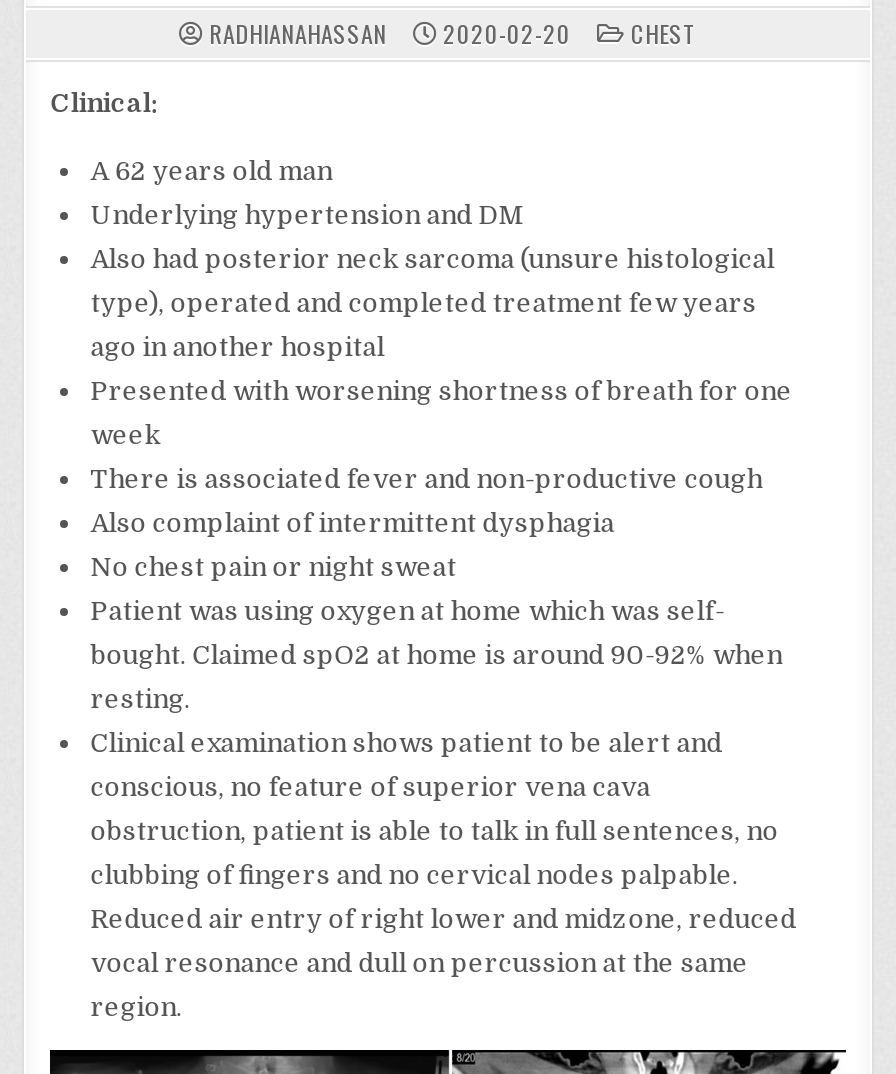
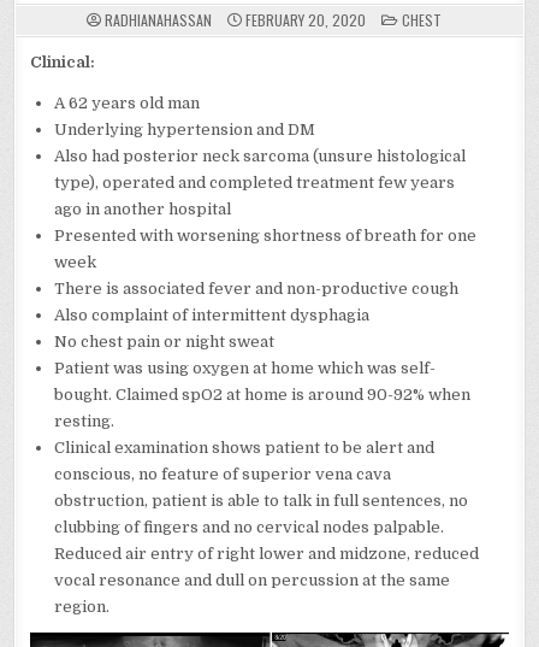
- 2020-02-20
+ FEBRUARY 20, 2020
